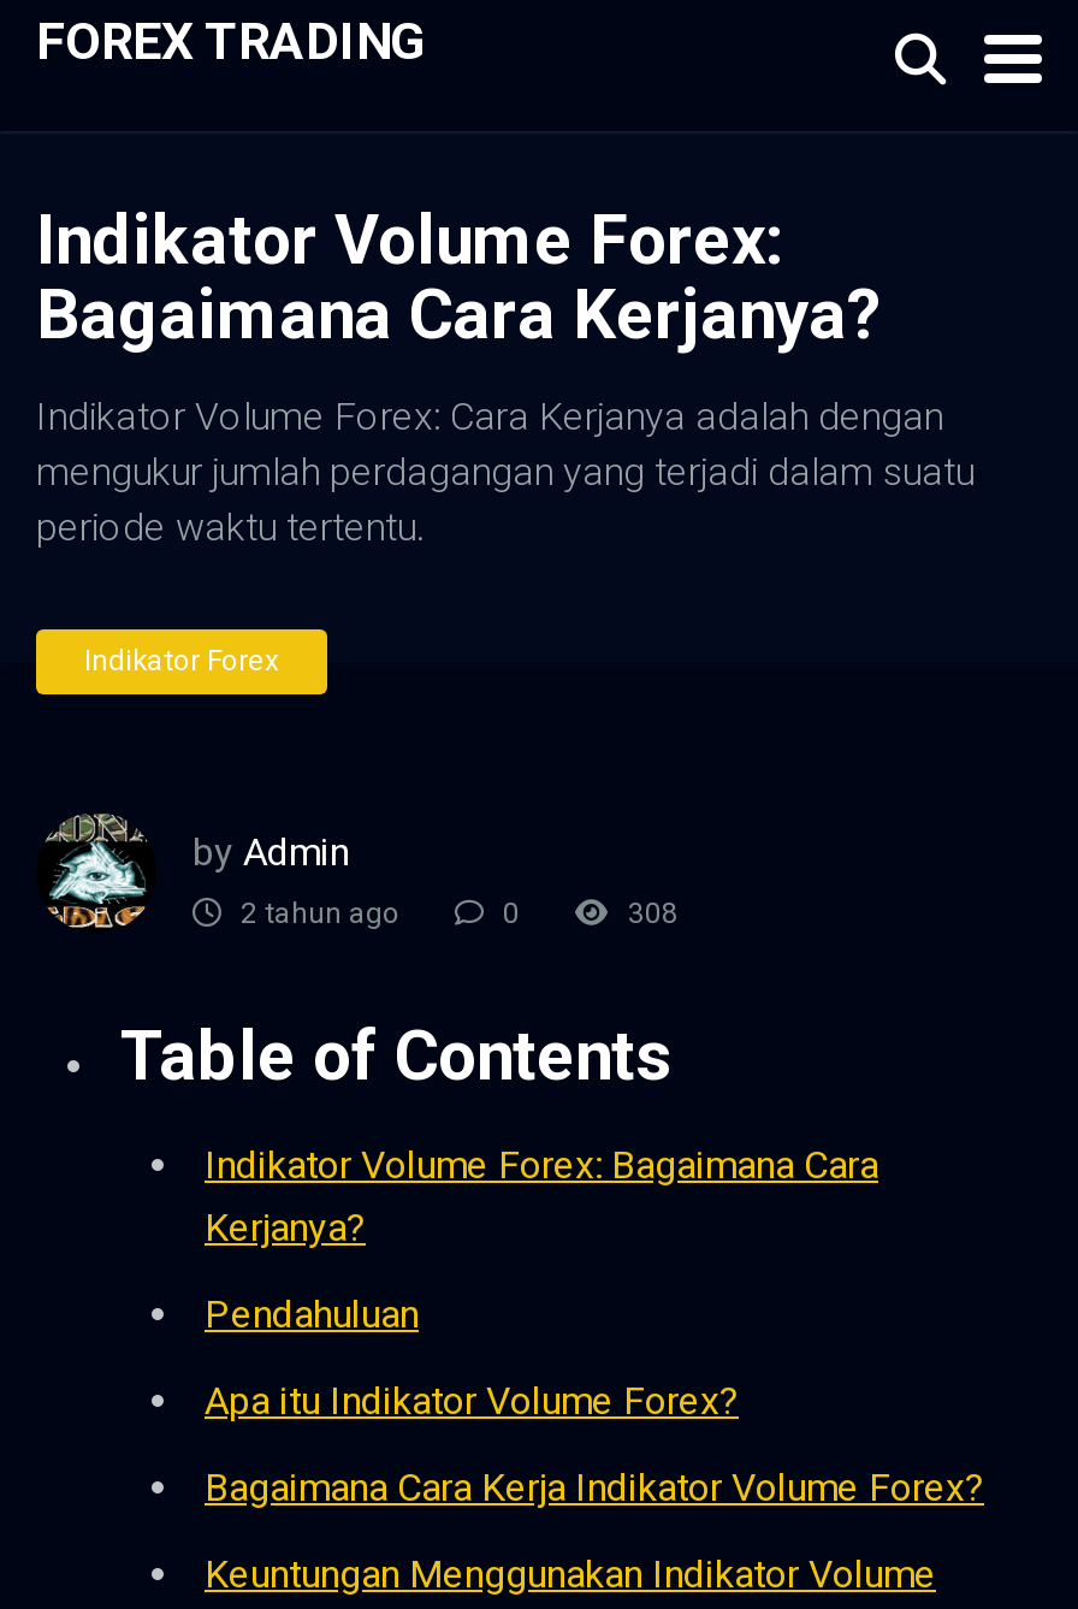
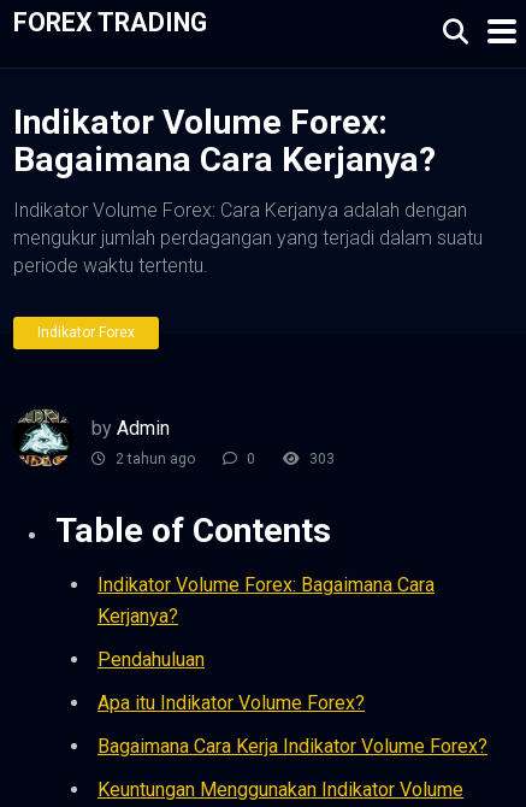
- 308
+ 303
